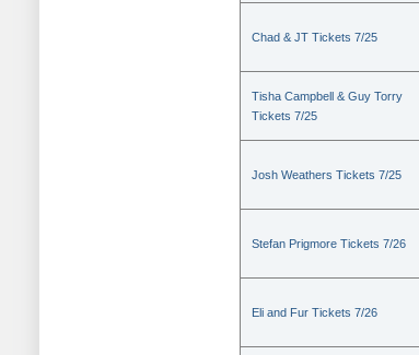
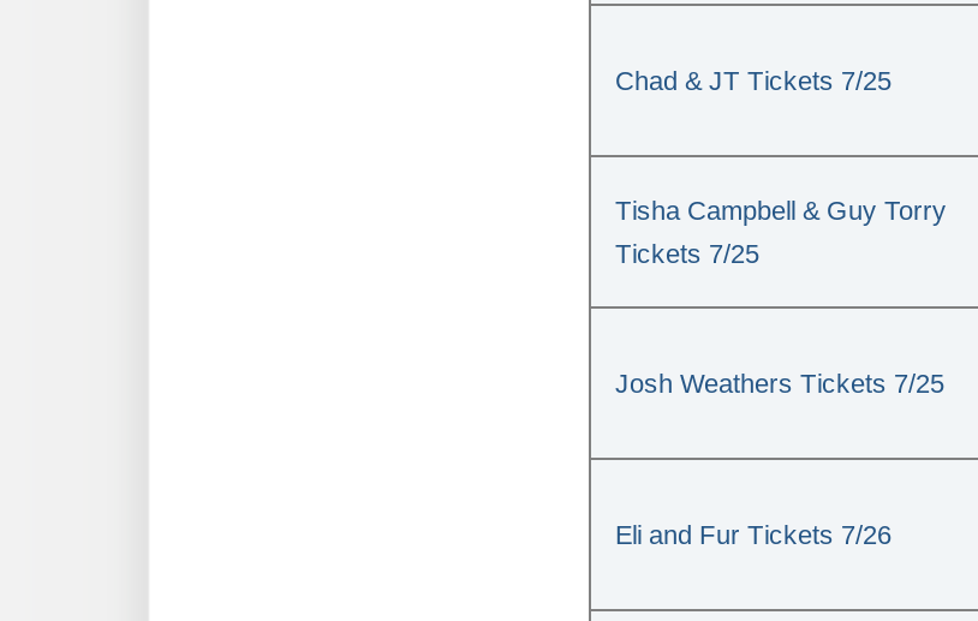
- Stefan Prigmore Tickets 7/26
